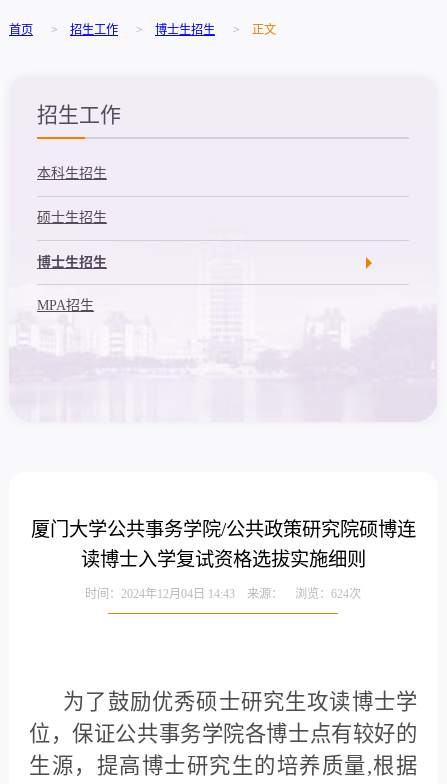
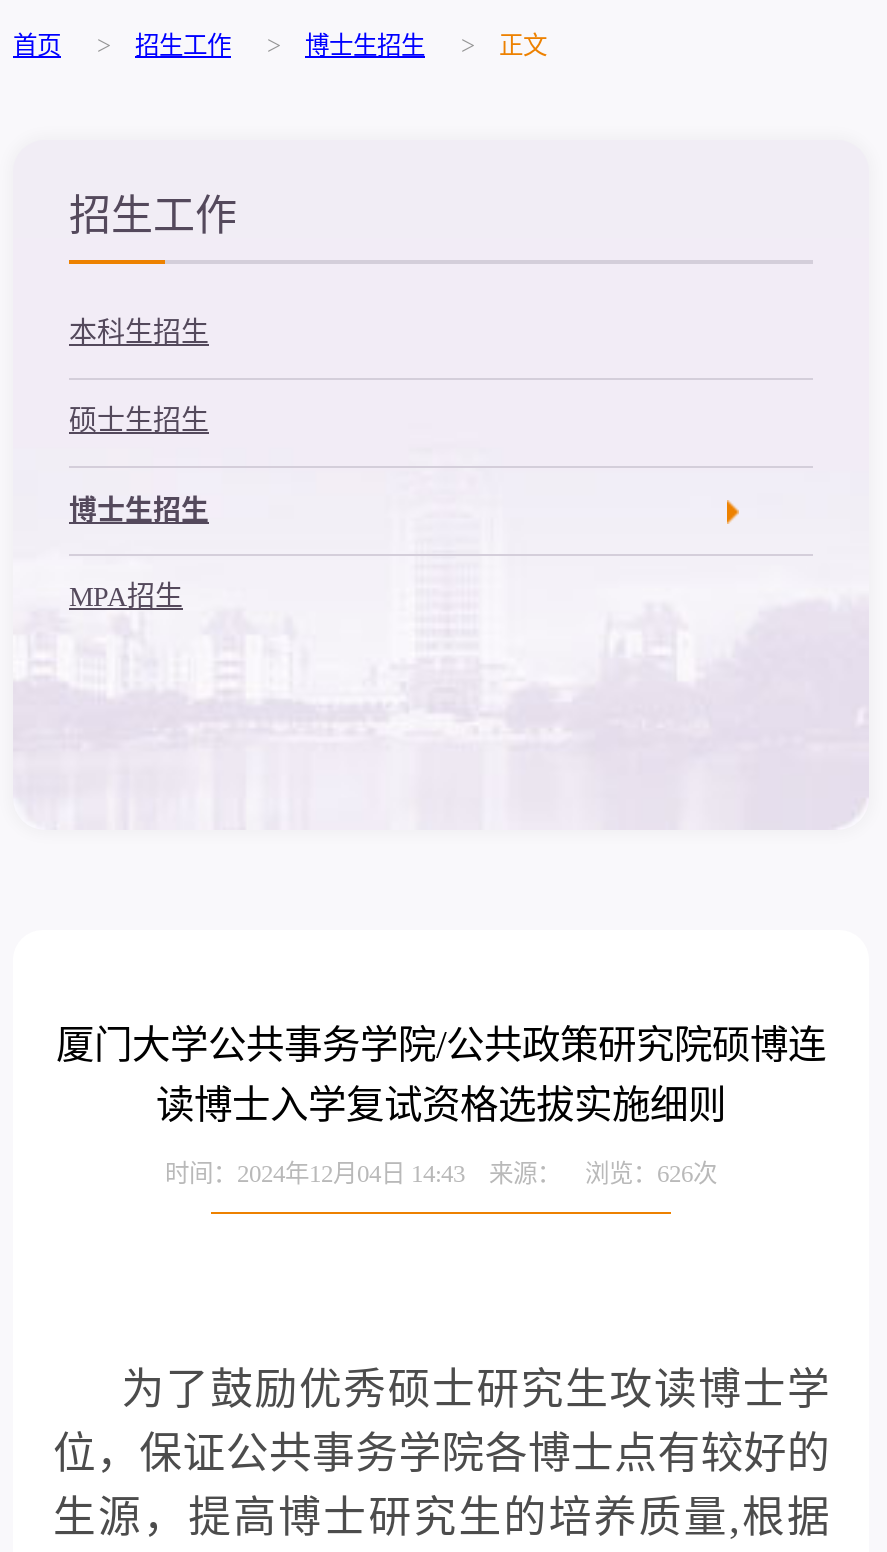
- 时间：2024年12月04日 14:43 来源： 浏览：624次
+ 时间：2024年12月04日 14:43 来源： 浏览：626次
